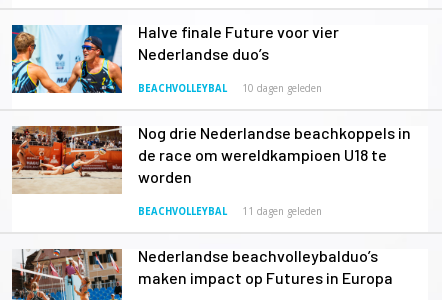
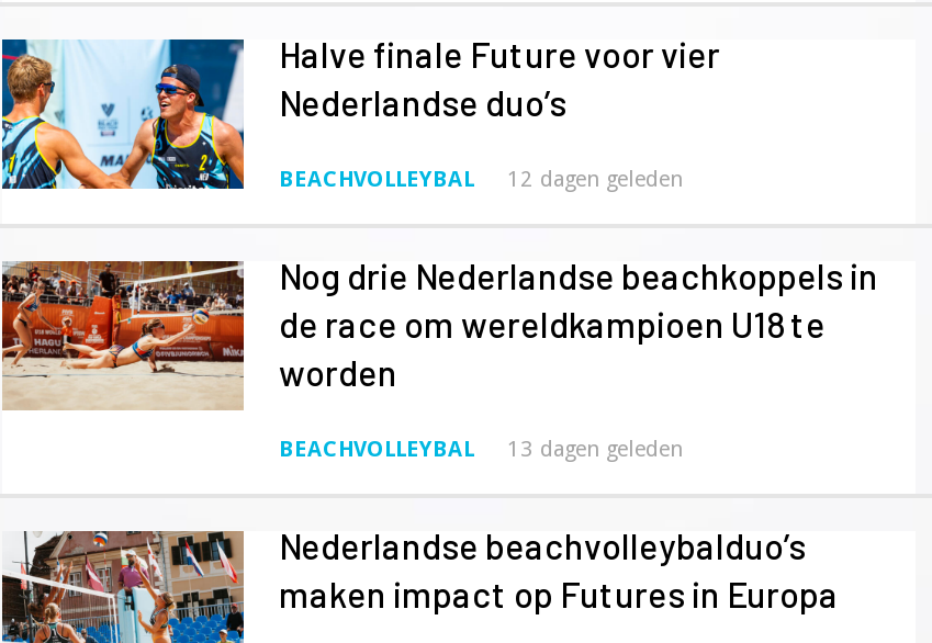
- 10 dagen geleden
+ 12 dagen geleden

- 11 dagen geleden
+ 13 dagen geleden
